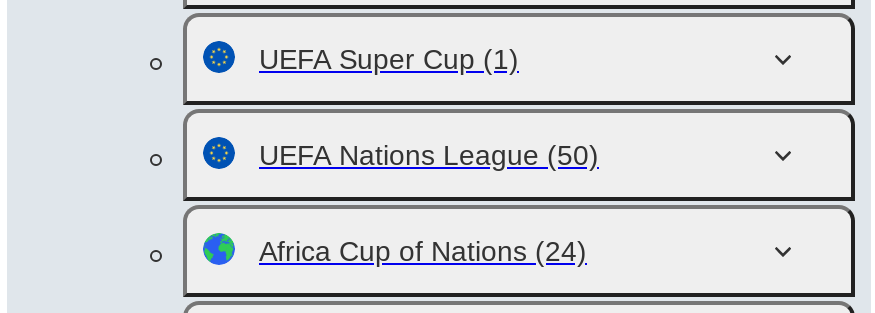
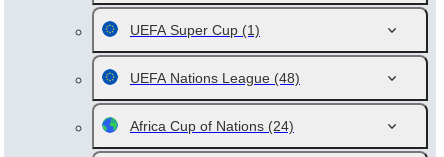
- UEFA Nations League (50)
+ UEFA Nations League (48)
